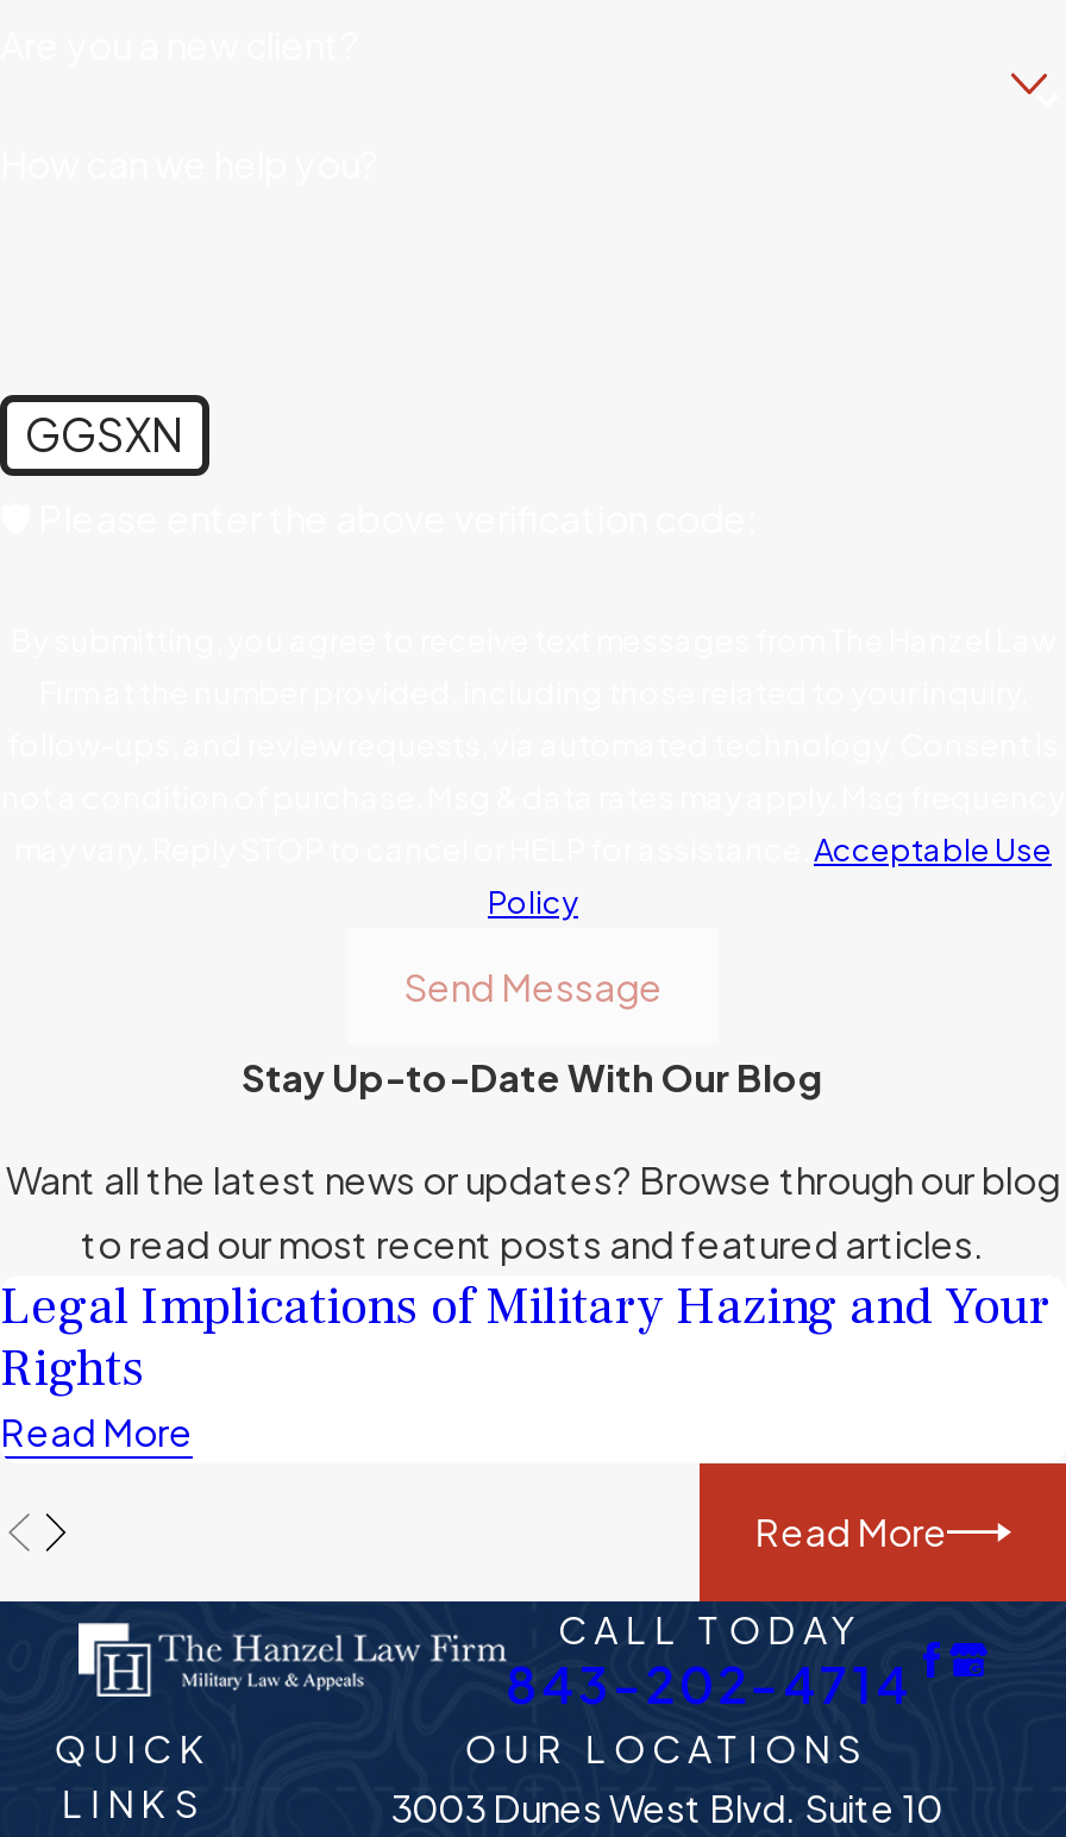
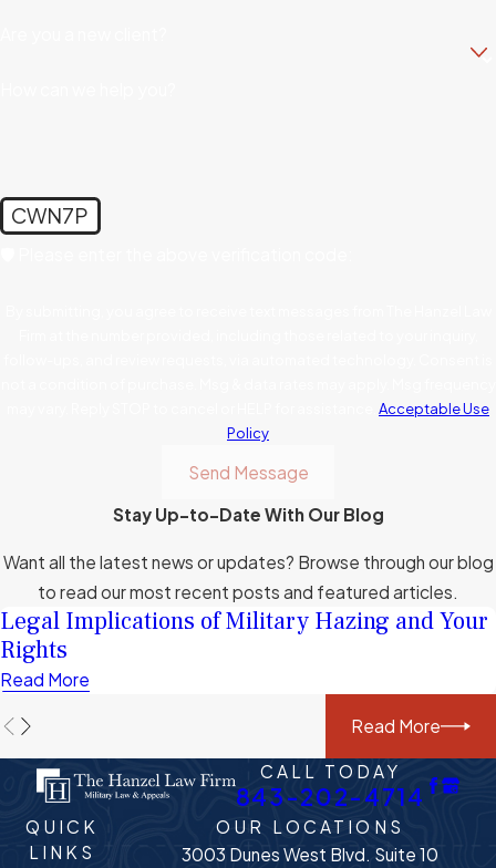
- GGSXN
+ CWN7P
